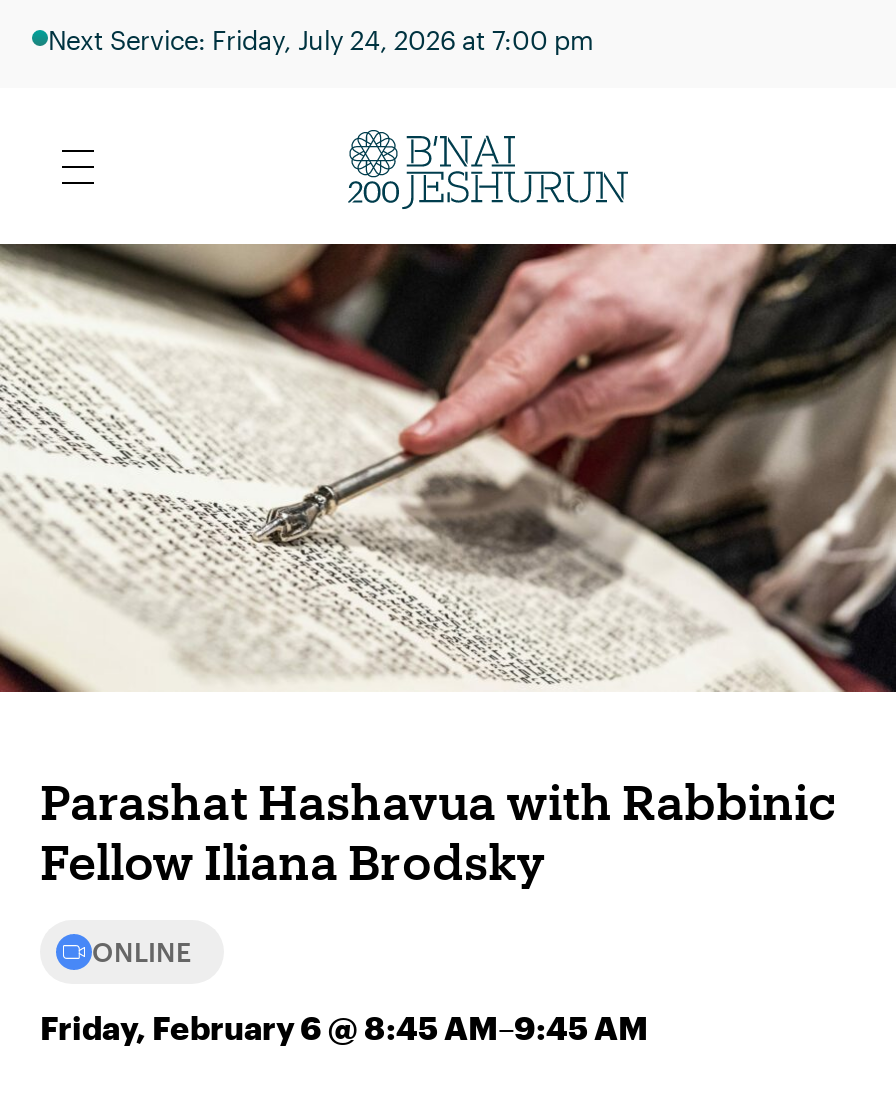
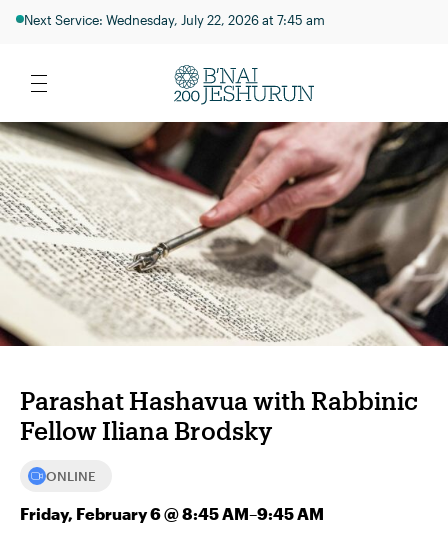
- Next Service: Friday, July 24, 2026 at 7:00 pm
+ Next Service: Wednesday, July 22, 2026 at 7:45 am
